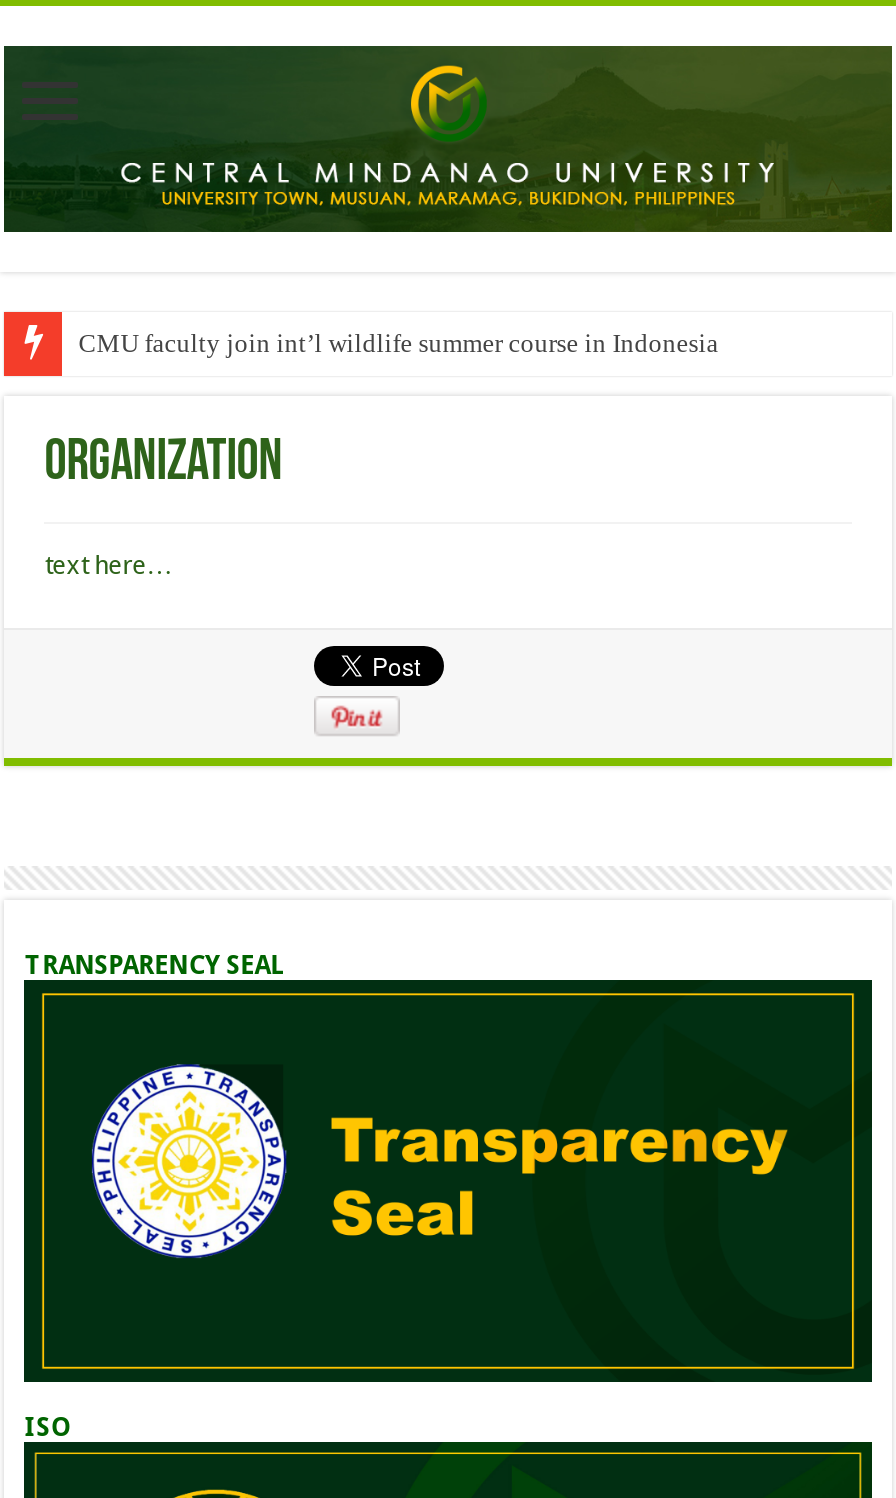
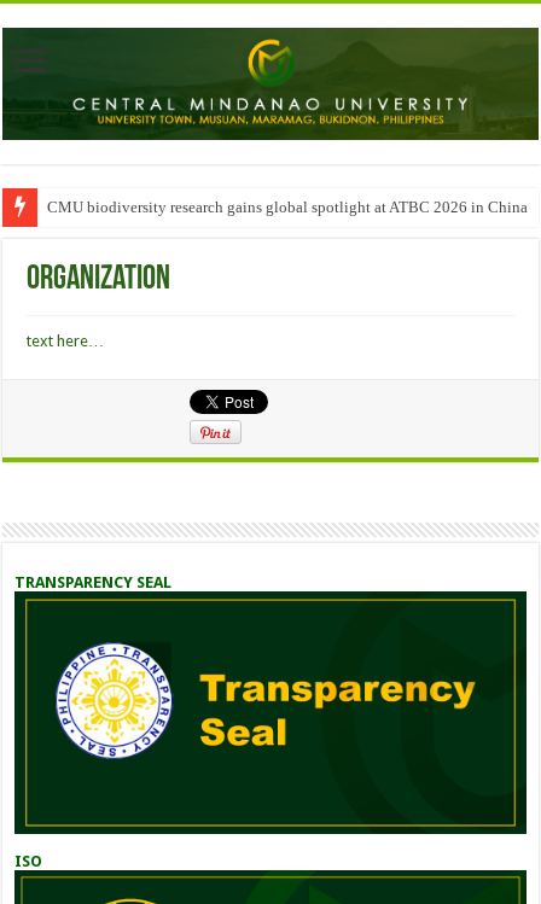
- CMU faculty join int’l wildlife summer course in Indonesia
+ CMU biodiversity research gains global spotlight at ATBC 2026 in China
